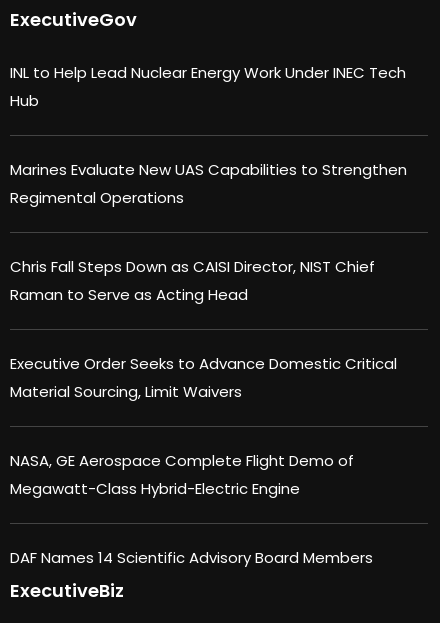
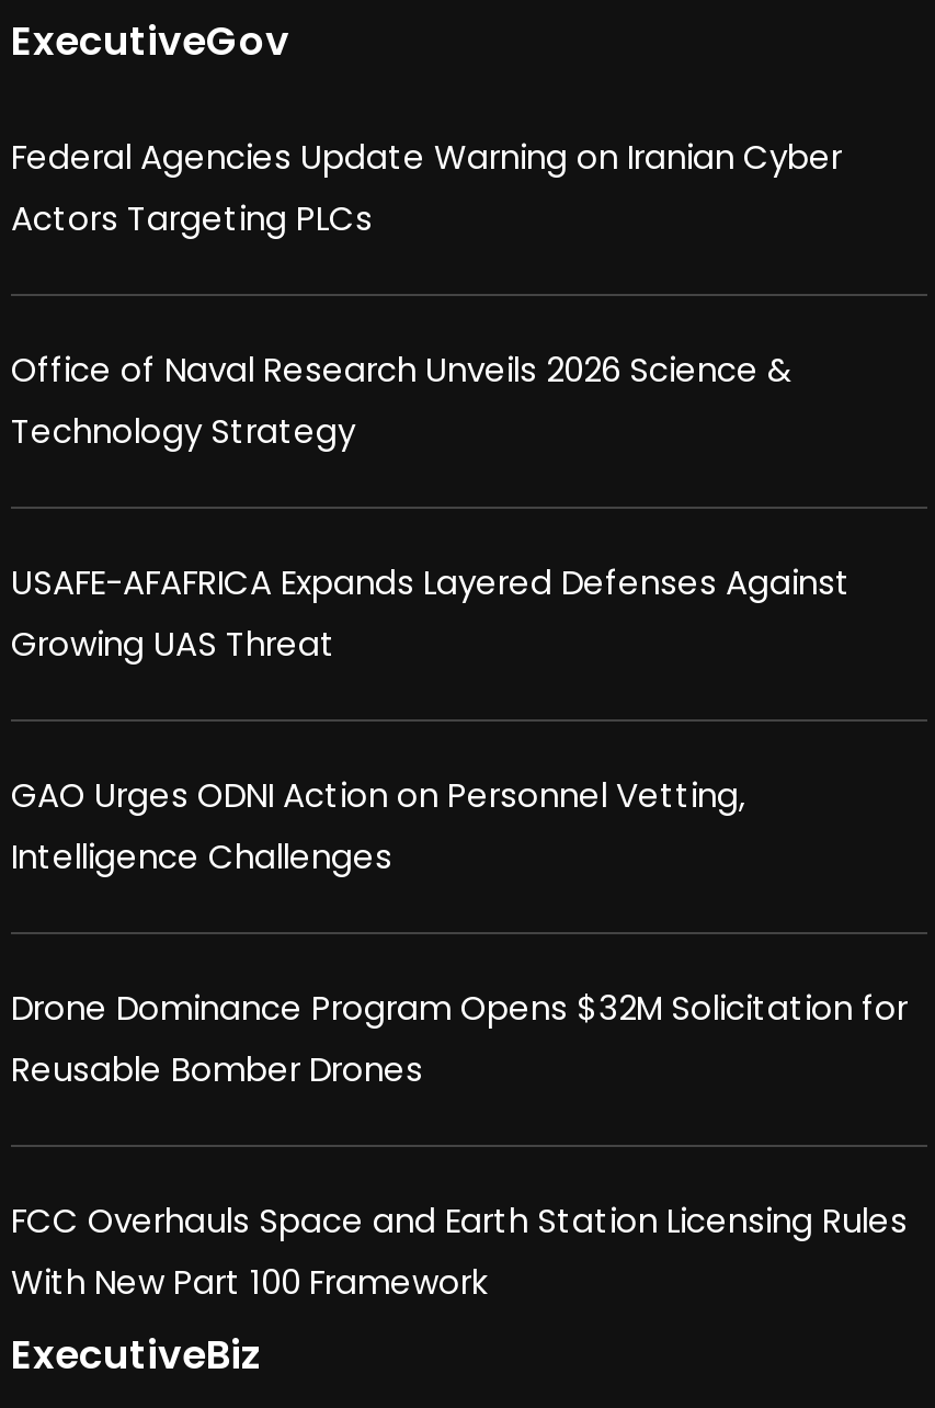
- INL to Help Lead Nuclear Energy Work Under INEC Tech
- Hub
+ Federal Agencies Update Warning on Iranian Cyber
+ Actors Targeting PLCs

- Marines Evaluate New UAS Capabilities to Strengthen
- Regimental Operations
+ Office of Naval Research Unveils 2026 Science &
+ Technology Strategy

- Chris Fall Steps Down as CAISI Director, NIST Chief
- Raman to Serve as Acting Head
+ USAFE-AFAFRICA Expands Layered Defenses Against
+ Growing UAS Threat

- Executive Order Seeks to Advance Domestic Critical
- Material Sourcing, Limit Waivers
+ GAO Urges ODNI Action on Personnel Vetting,
+ Intelligence Challenges

- NASA, GE Aerospace Complete Flight Demo of
- Megawatt-Class Hybrid-Electric Engine
+ Drone Dominance Program Opens $32M Solicitation for
+ Reusable Bomber Drones

- DAF Names 14 Scientific Advisory Board Members
+ FCC Overhauls Space and Earth Station Licensing Rules
+ With New Part 100 Framework
